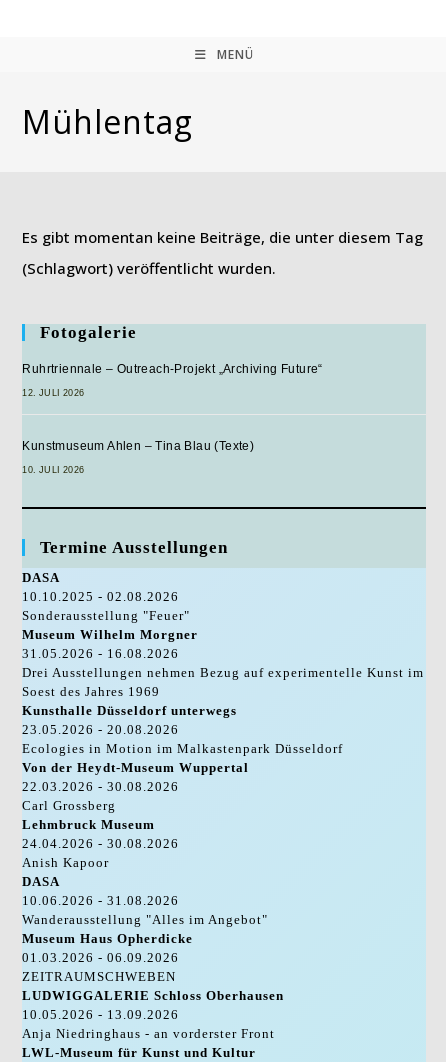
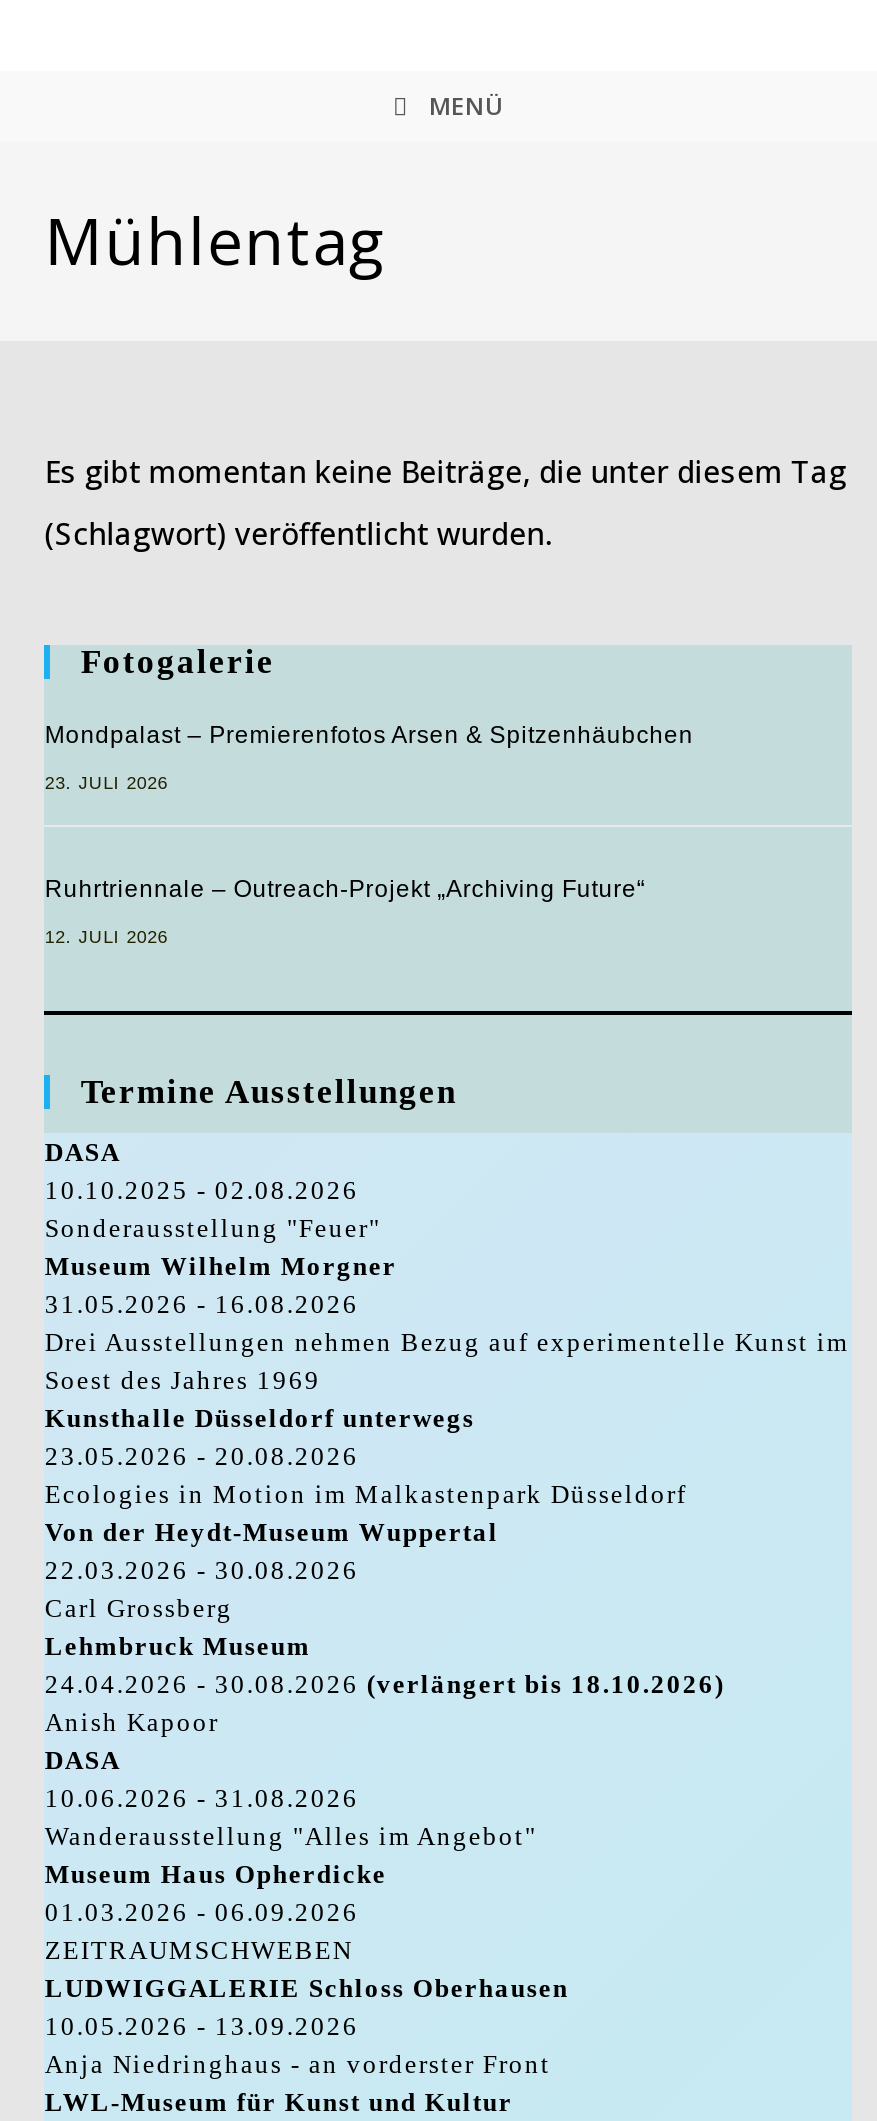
+ Mondpalast – Premierenfotos Arsen & Spitzenhäubchen
+ 23. JULI 2026

moved down: Ruhrtriennale – Outreach-Projekt „Archiving Future“ | 12. JULI 2026

- Kunstmuseum Ahlen – Tina Blau (Texte)
- 10. JULI 2026

- 24.04.2026 - 30.08.2026
+ 24.04.2026 - 30.08.2026 (verlängert bis 18.10.2026)
